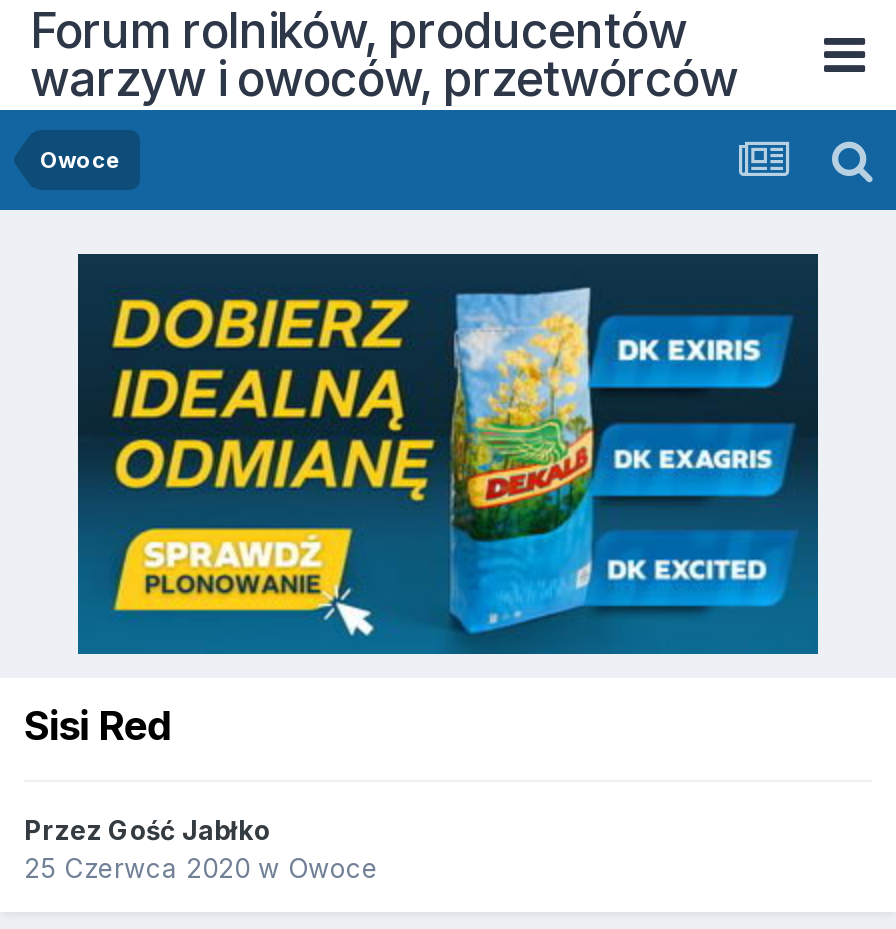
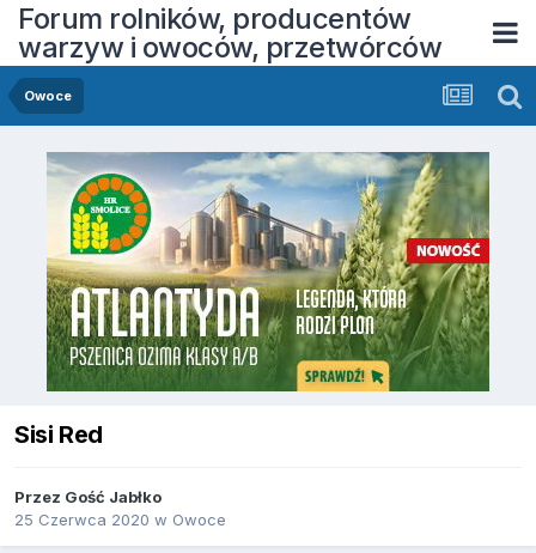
- [image]
+ [image]
